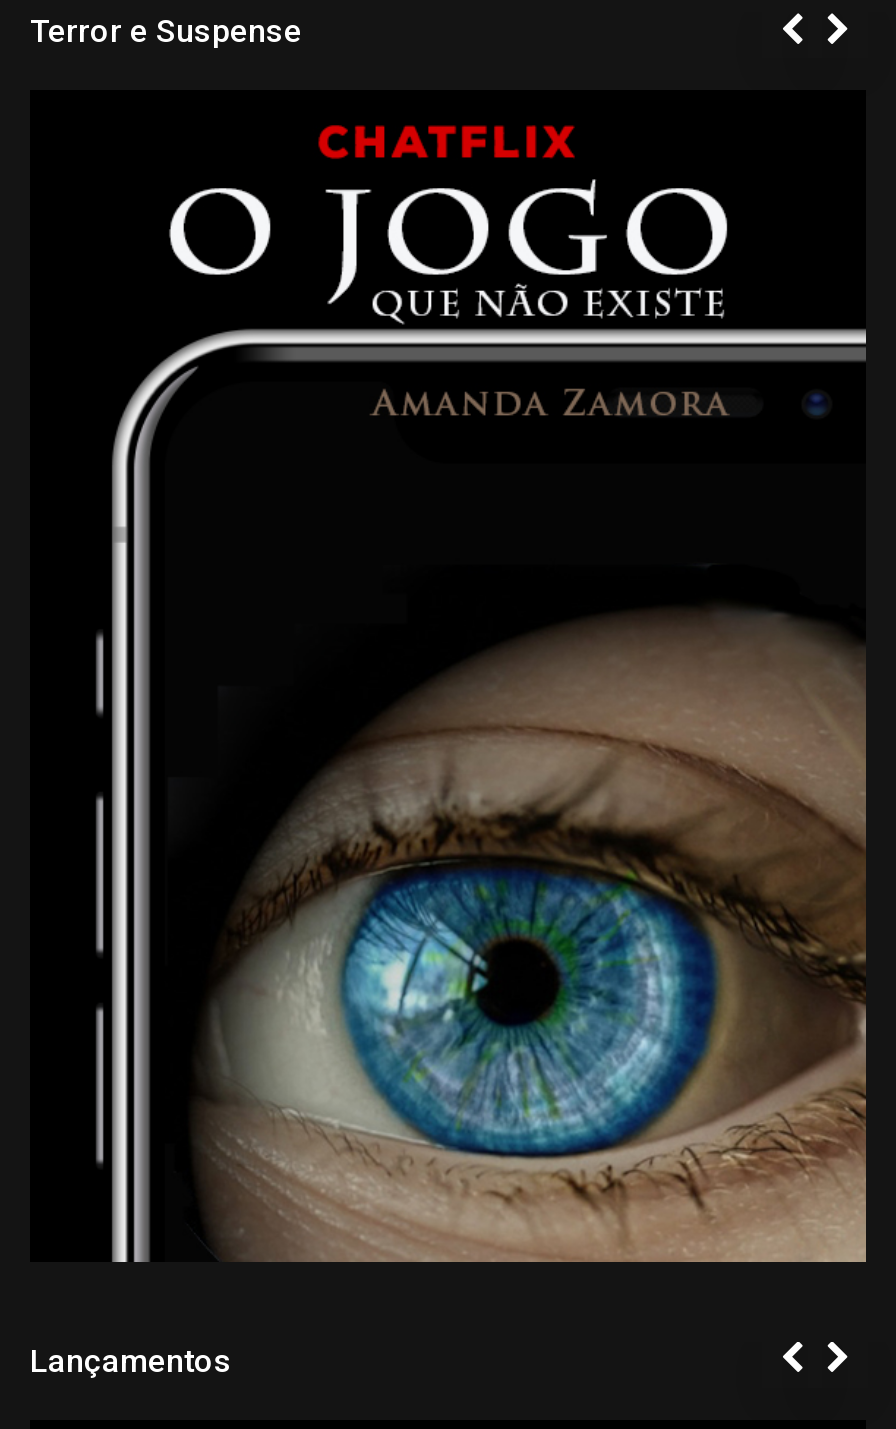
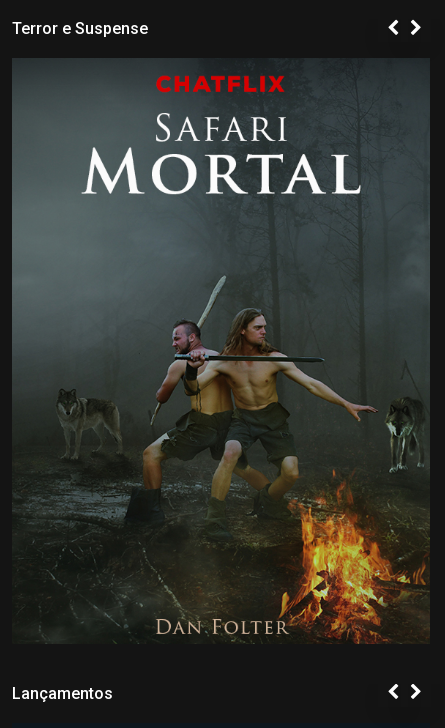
- [image]
+ [image]
